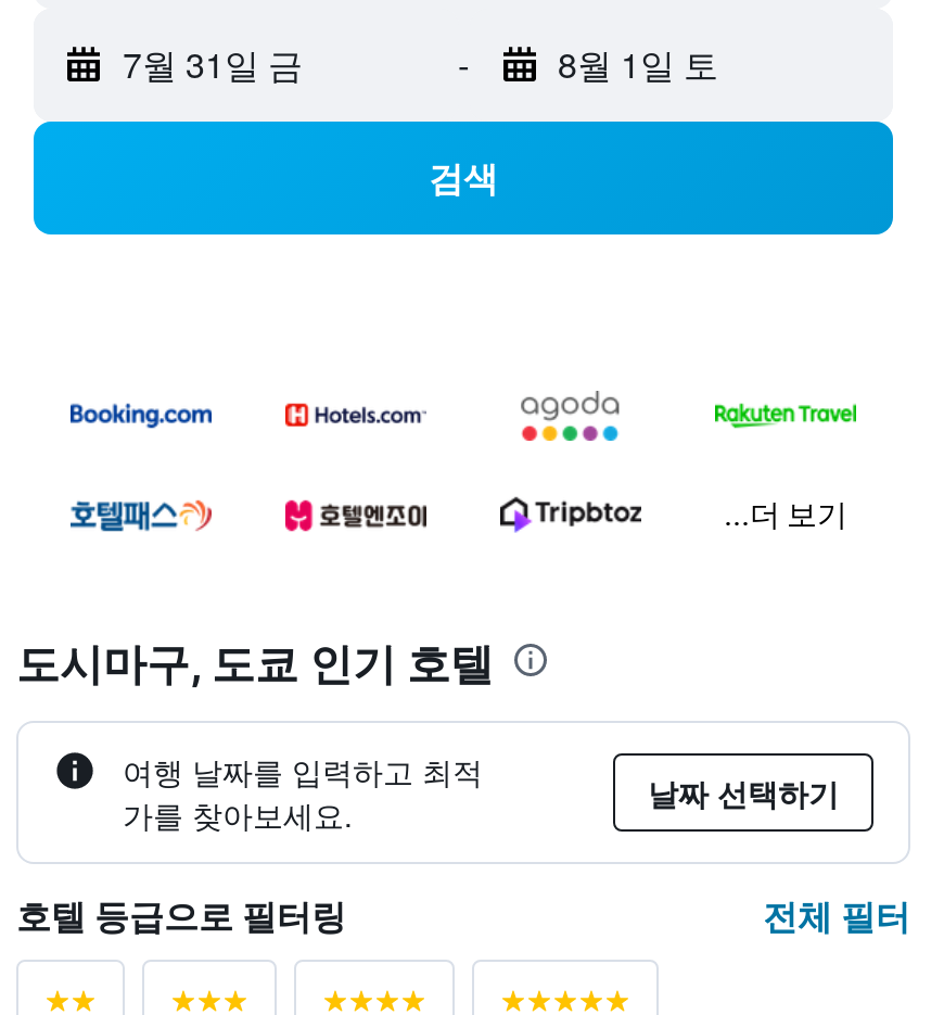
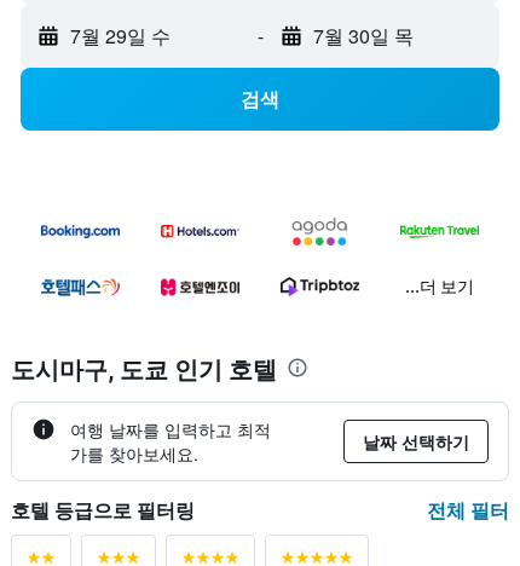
- 7월 31일 금
+ 7월 29일 수

- 8월 1일 토
+ 7월 30일 목
